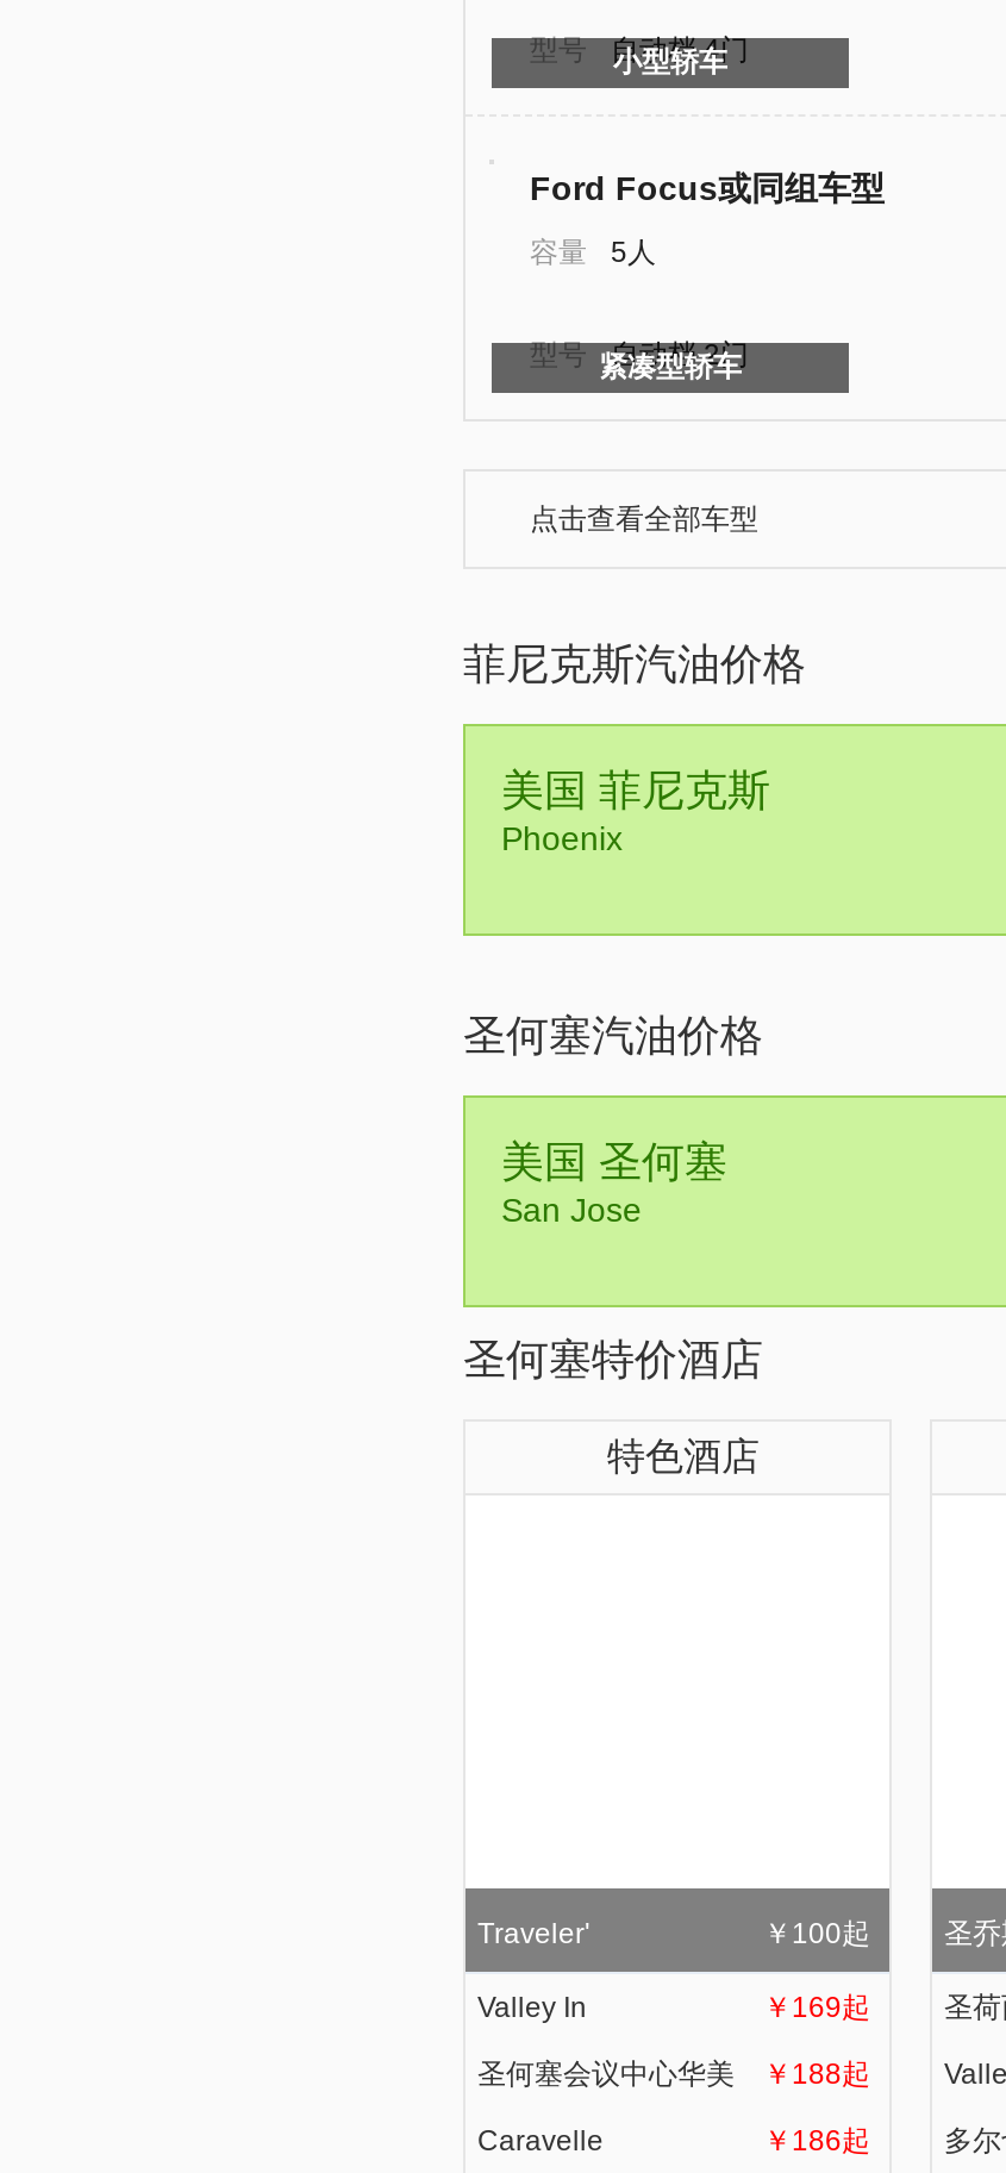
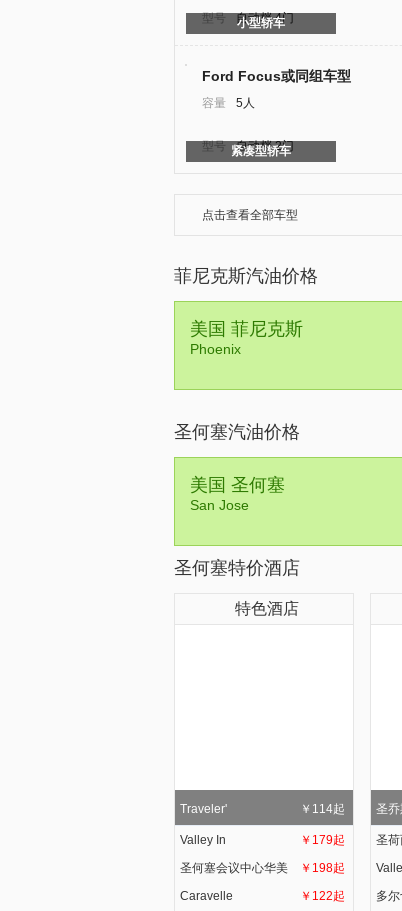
- ￥100起
+ ￥114起

- ￥169起
+ ￥179起

- 圣何塞会议中心华美 ￥188起
+ 圣何塞会议中心华美 ￥198起

- ￥186起
+ ￥122起
